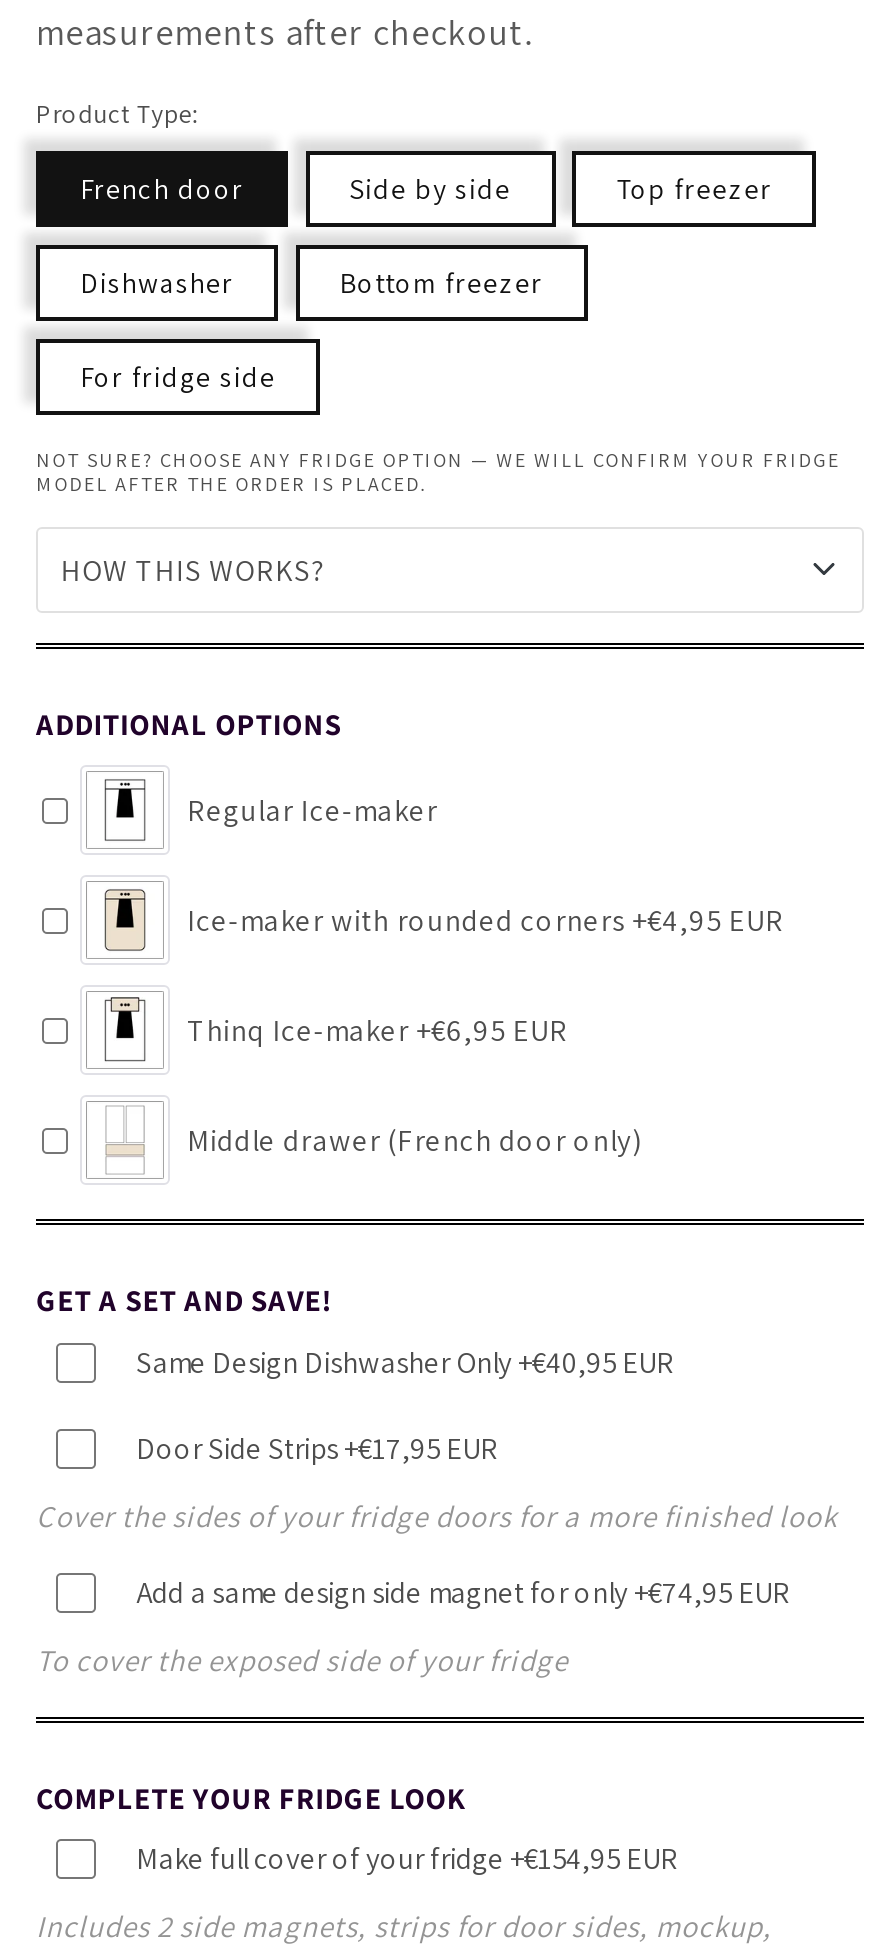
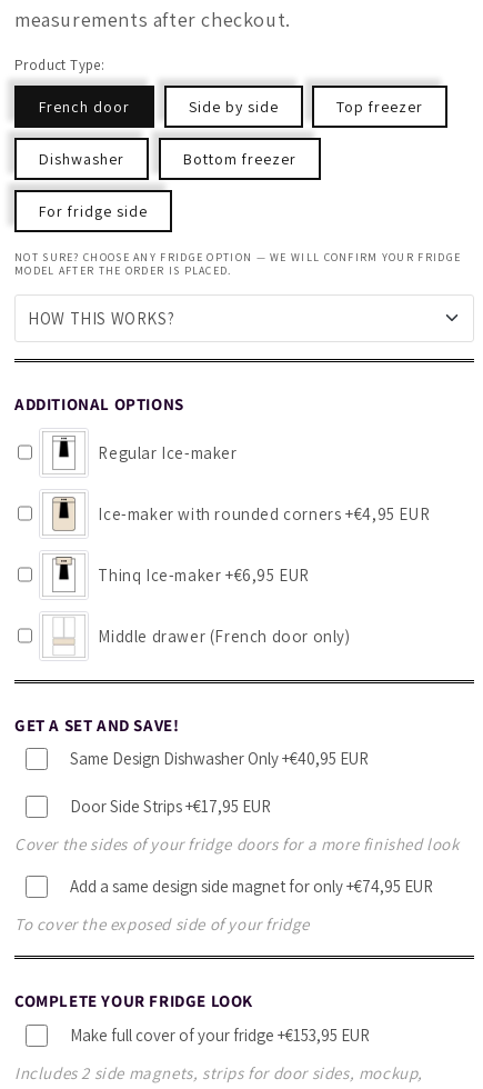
- Make full cover of your fridge +€154,95 EUR
+ Make full cover of your fridge +€153,95 EUR
